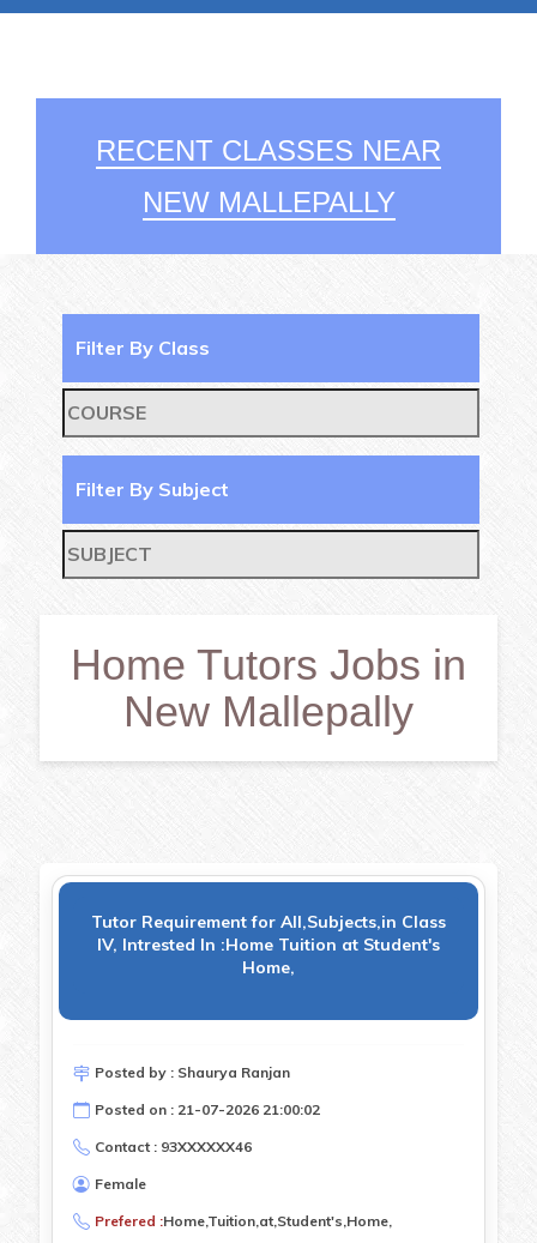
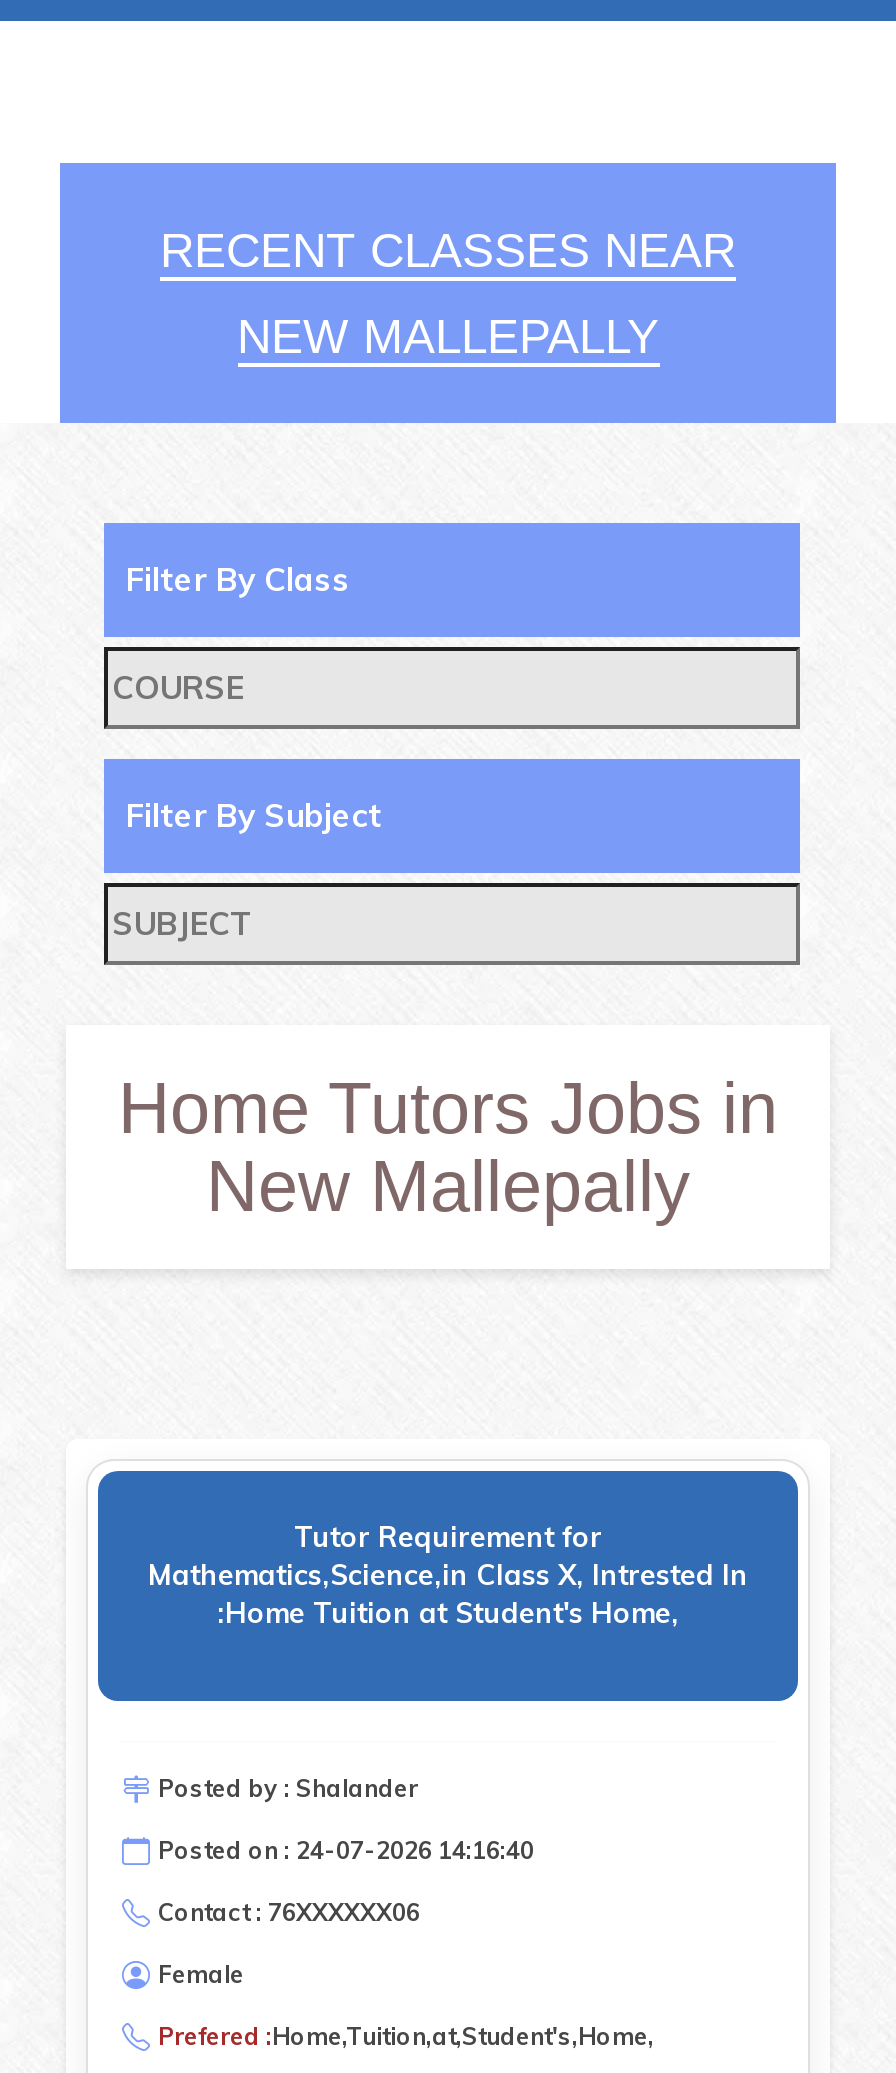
- Tutor Requirement for All,Subjects,in Class
- IV, Intrested In :Home Tuition at Student's
- Home,
+ Tutor Requirement for
+ Mathematics,Science,in Class X, Intrested In
+ :Home Tuition at Student's Home,

- Posted by : Shaurya Ranjan
+ Posted by : Shalander

- Posted on : 21-07-2026 21:00:02
+ Posted on : 24-07-2026 14:16:40

- Contact : 93XXXXXX46
+ Contact : 76XXXXXX06
